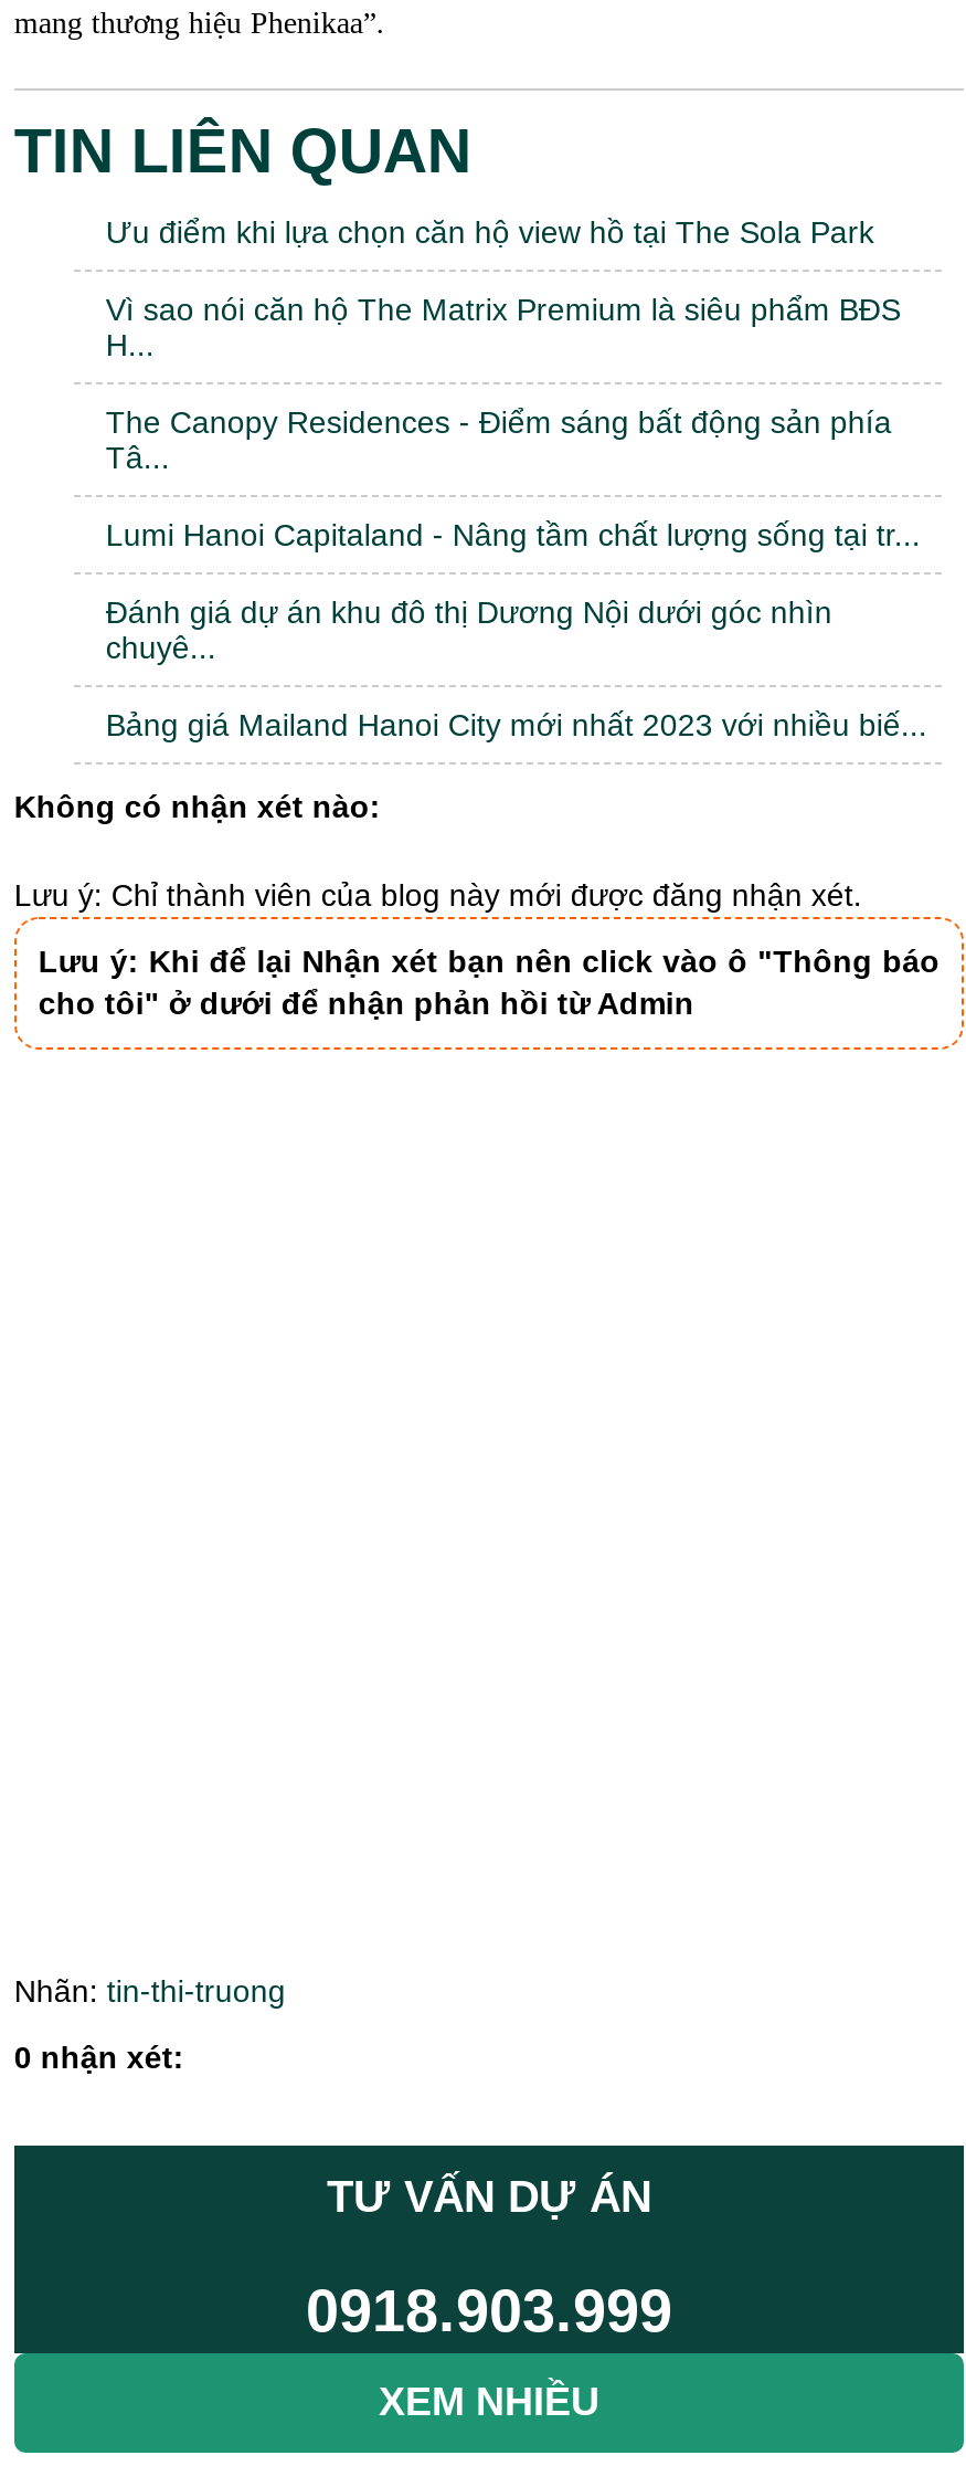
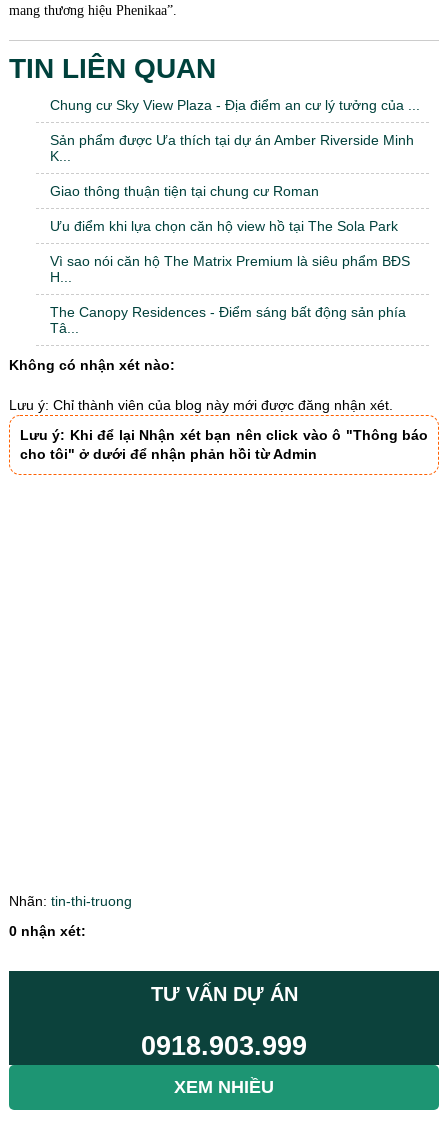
+ Chung cư Sky View Plaza - Địa điểm an cư lý tưởng của ...
+ Sản phẩm được Ưa thích tại dự án Amber Riverside Minh
+ K...
+ Giao thông thuận tiện tại chung cư Roman

moved down: Ưu điểm khi lựa chọn căn hộ view hồ tại The Sola Park | Vì sao nói căn hộ The Matrix Premium là siêu phẩm BĐS | H... | The Canopy Residences - Điểm sáng bất động sản phía | Tâ...

- Lumi Hanoi Capitaland - Nâng tầm chất lượng sống tại tr...
- Đánh giá dự án khu đô thị Dương Nội dưới góc nhìn
- chuyê...
- Bảng giá Mailand Hanoi City mới nhất 2023 với nhiều biế...
